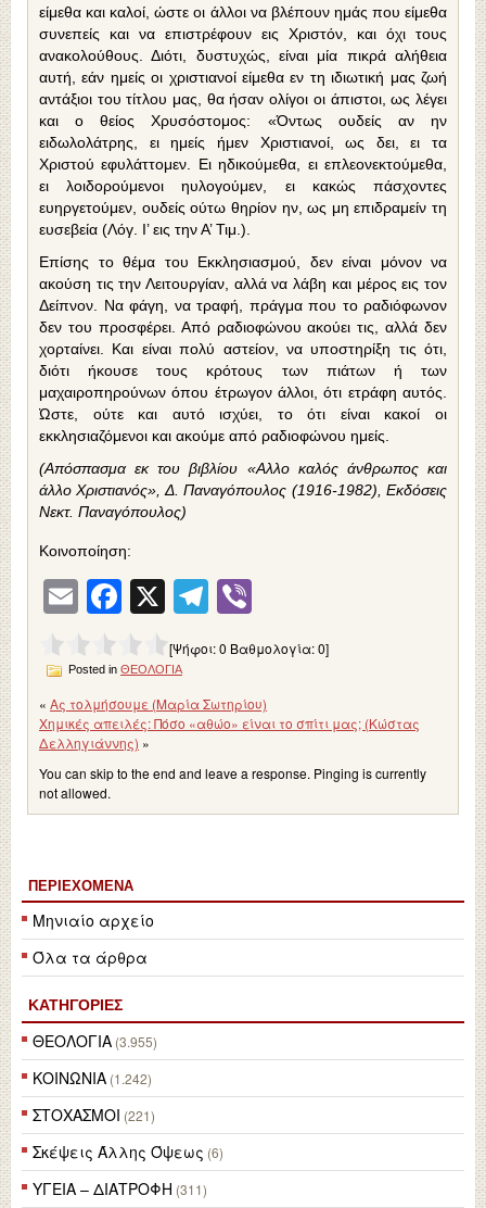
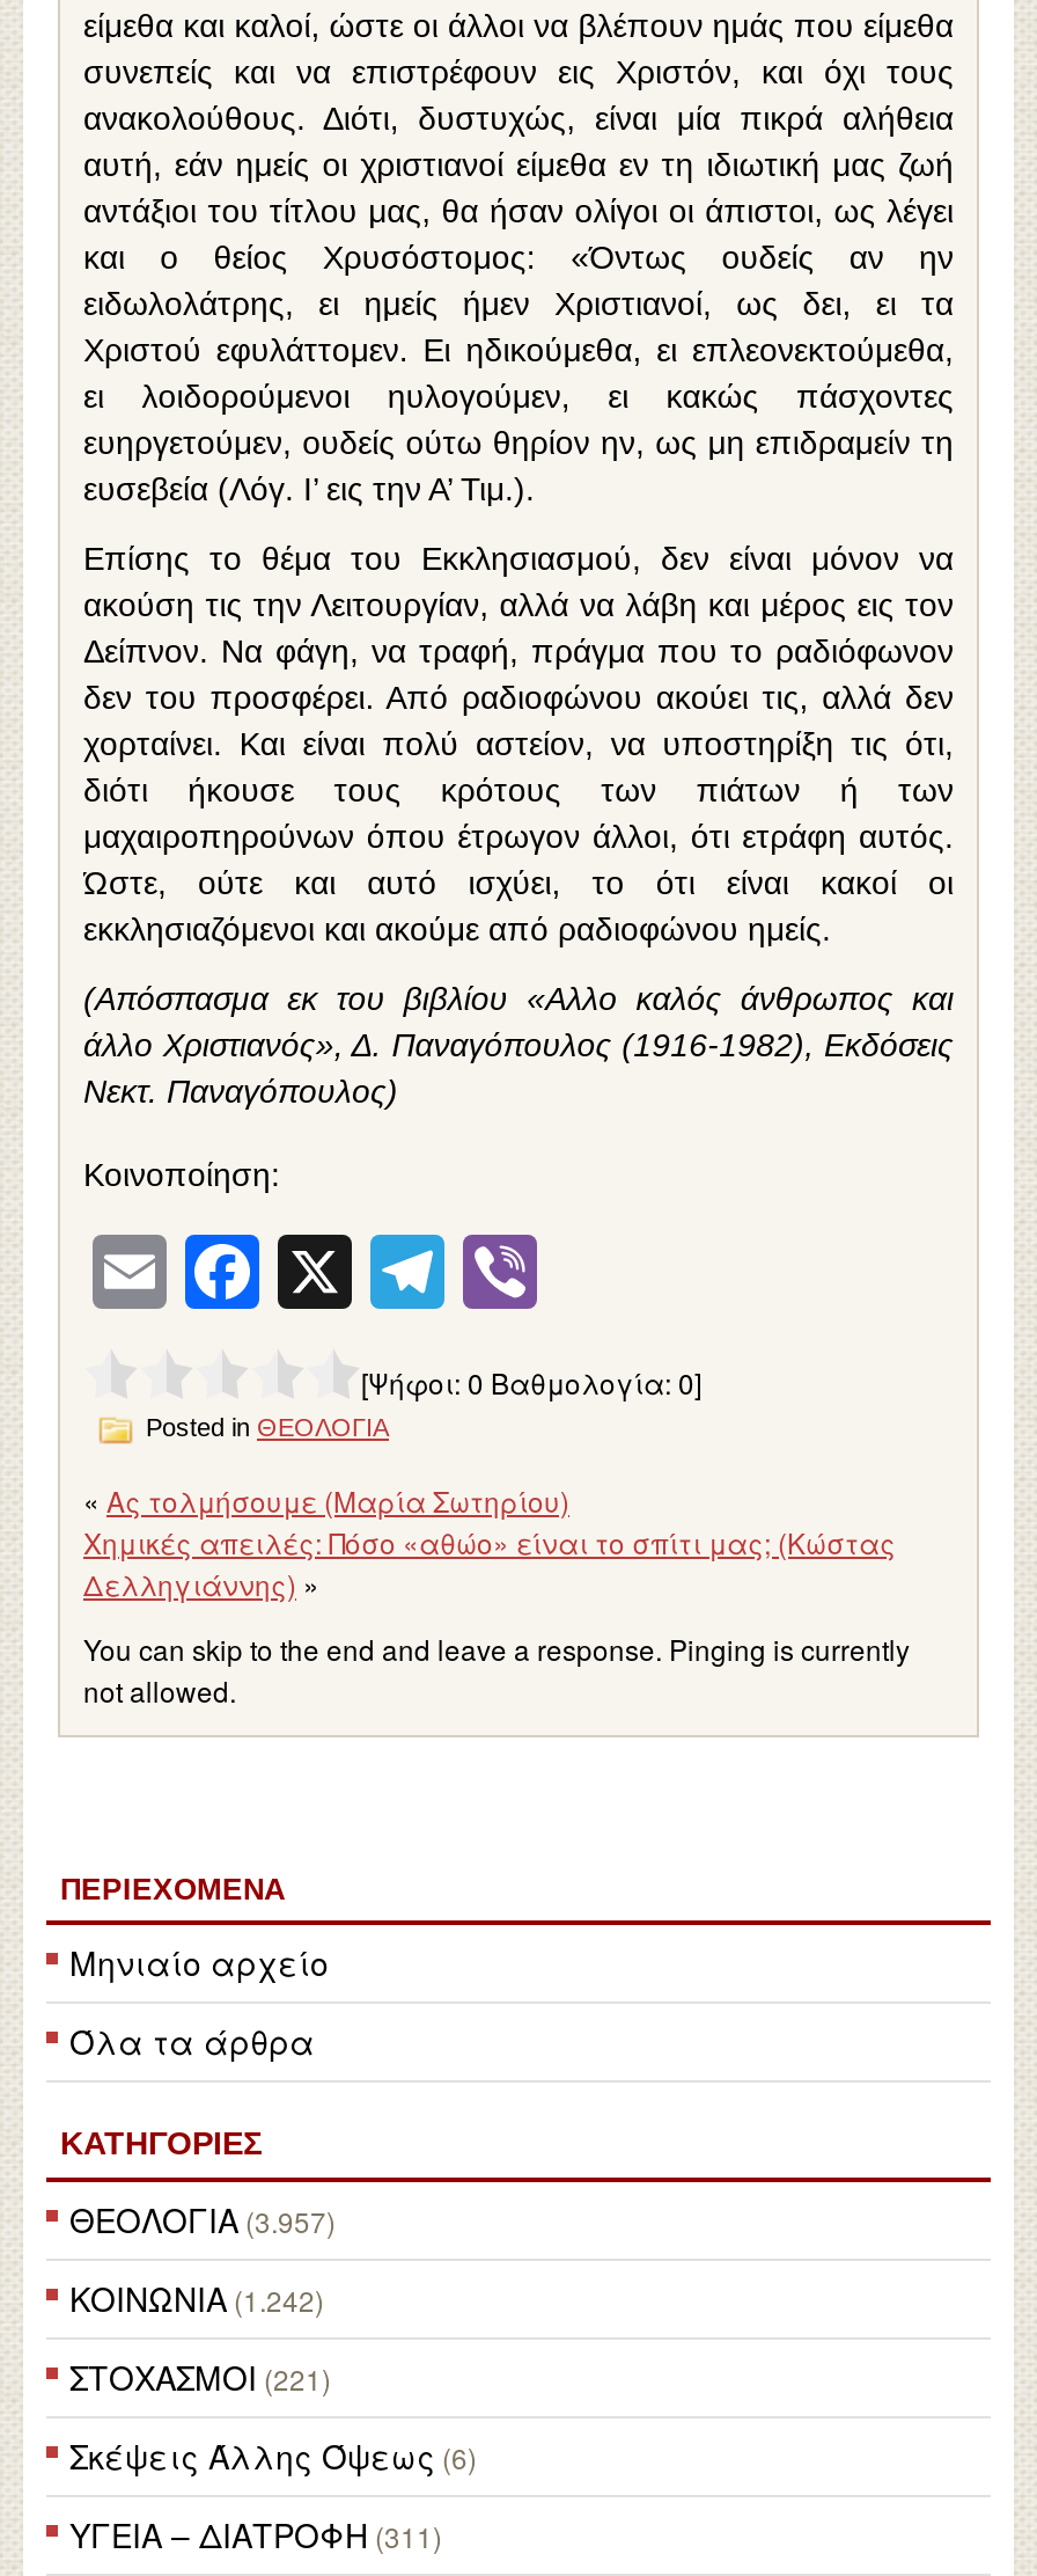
- ΘΕΟΛΟΓΙΑ (3.955)
+ ΘΕΟΛΟΓΙΑ (3.957)
